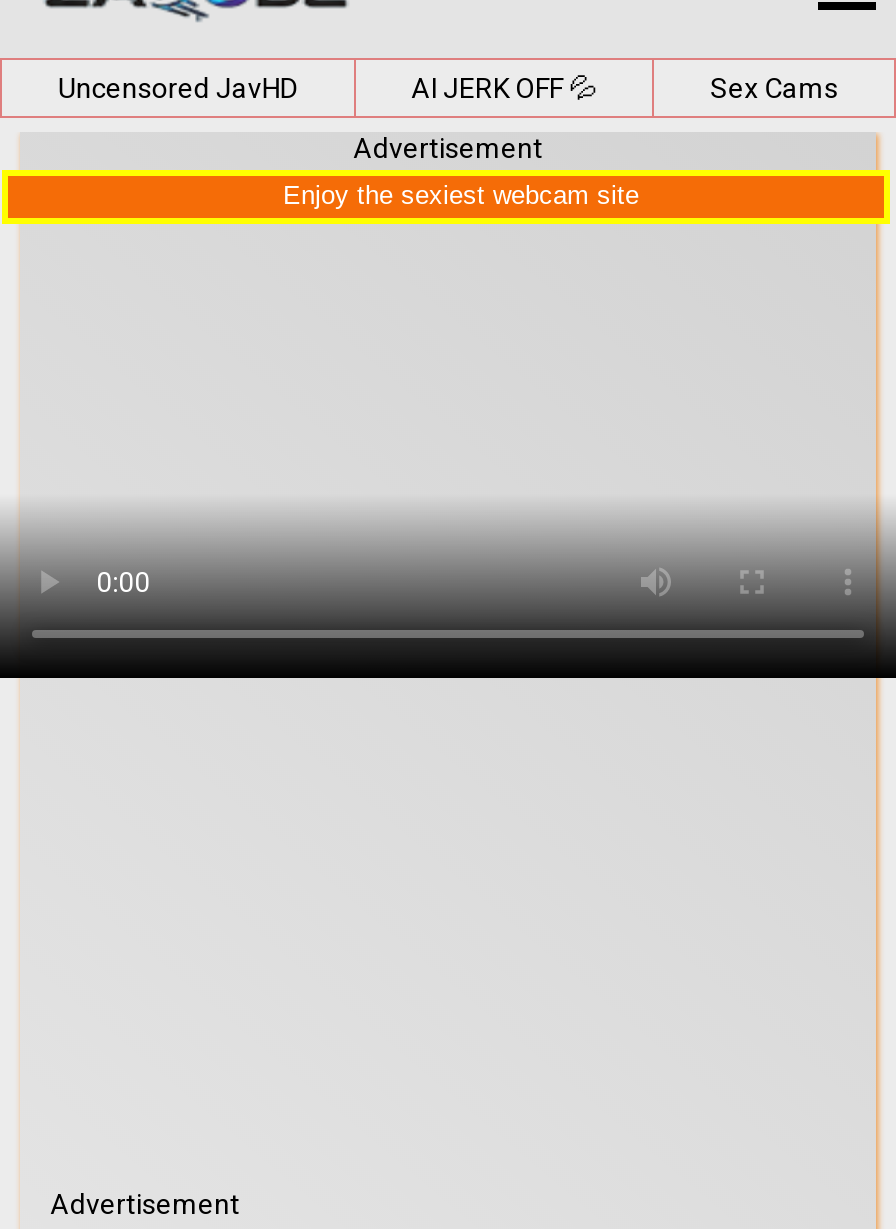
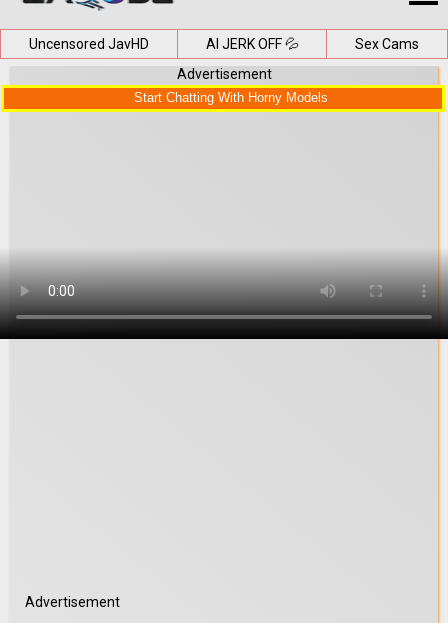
- Enjoy the sexiest webcam site
+ Start Chatting With Horny Models
